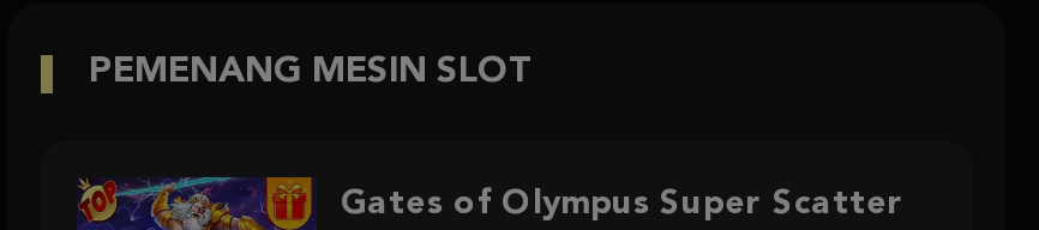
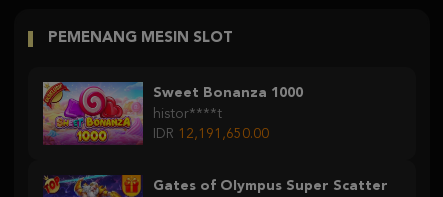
+ [image]
+ Sweet Bonanza 1000
+ histor****t
+ IDR 12,191,650.00
